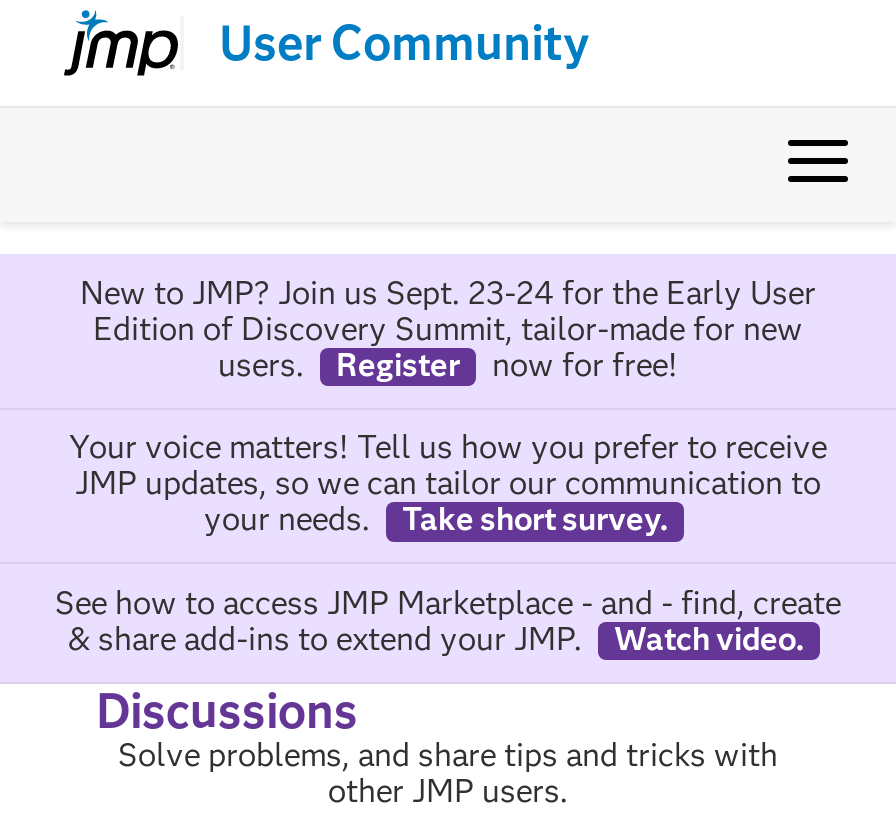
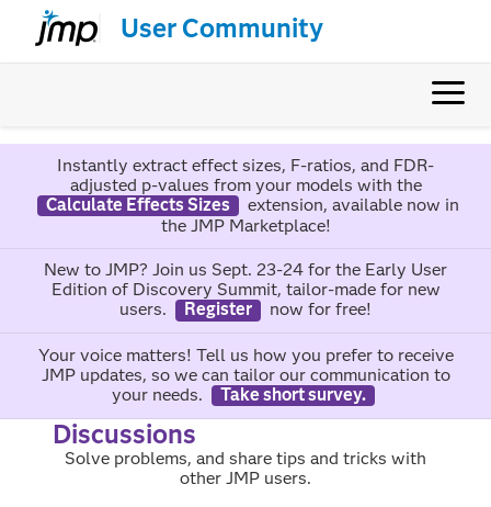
+ Instantly extract effect sizes, F-ratios, and FDR-
+ adjusted p-values from your models with the
+ Calculate Effects Sizes
+ extension, available now in
+ the JMP Marketplace!

moved down: New to JMP? Join us Sept. 23-24 for the Early User | Edition of Discovery Summit, tailor-made for new | users. | ... | your needs. | Take short survey.

- See how to access JMP Marketplace - and - find, create
- & share add-ins to extend your JMP.
- Watch video.
